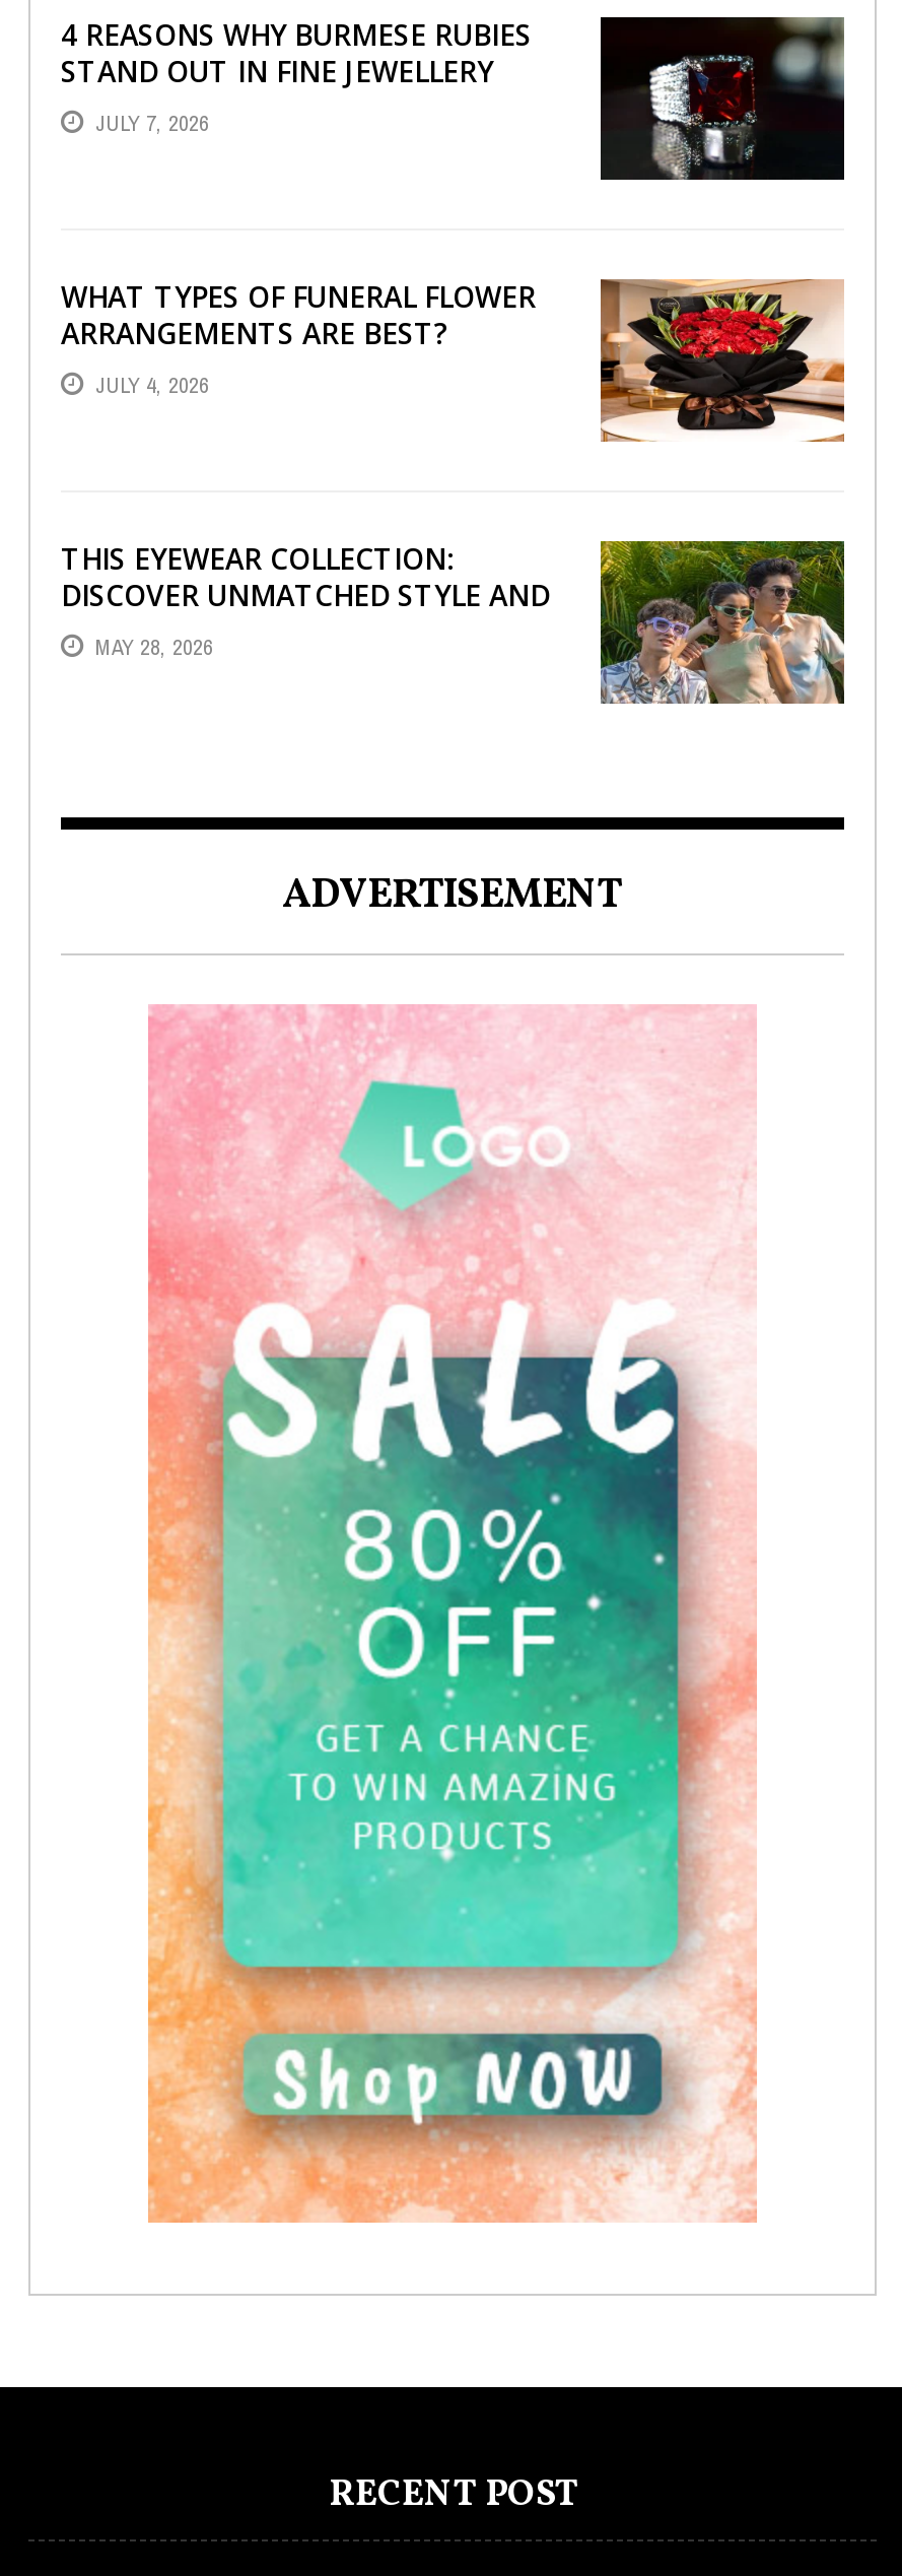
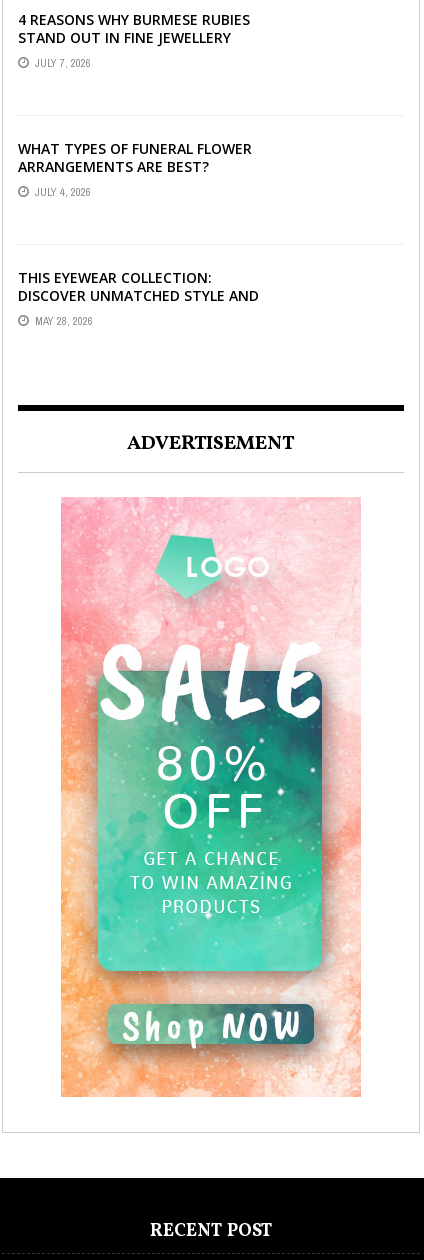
- [image]

- [image]

- [image]
